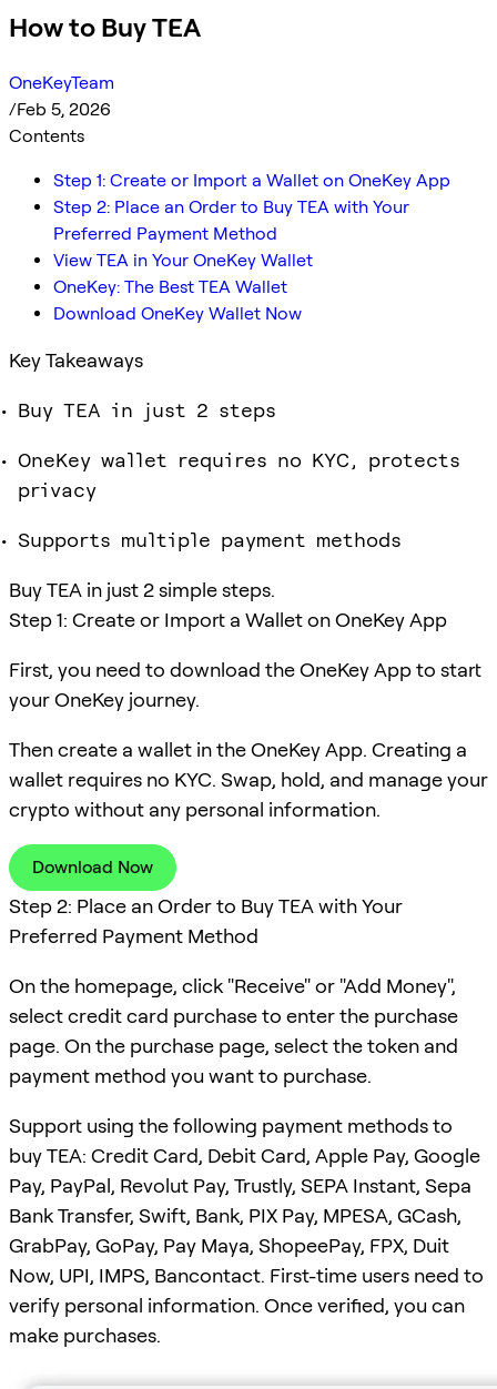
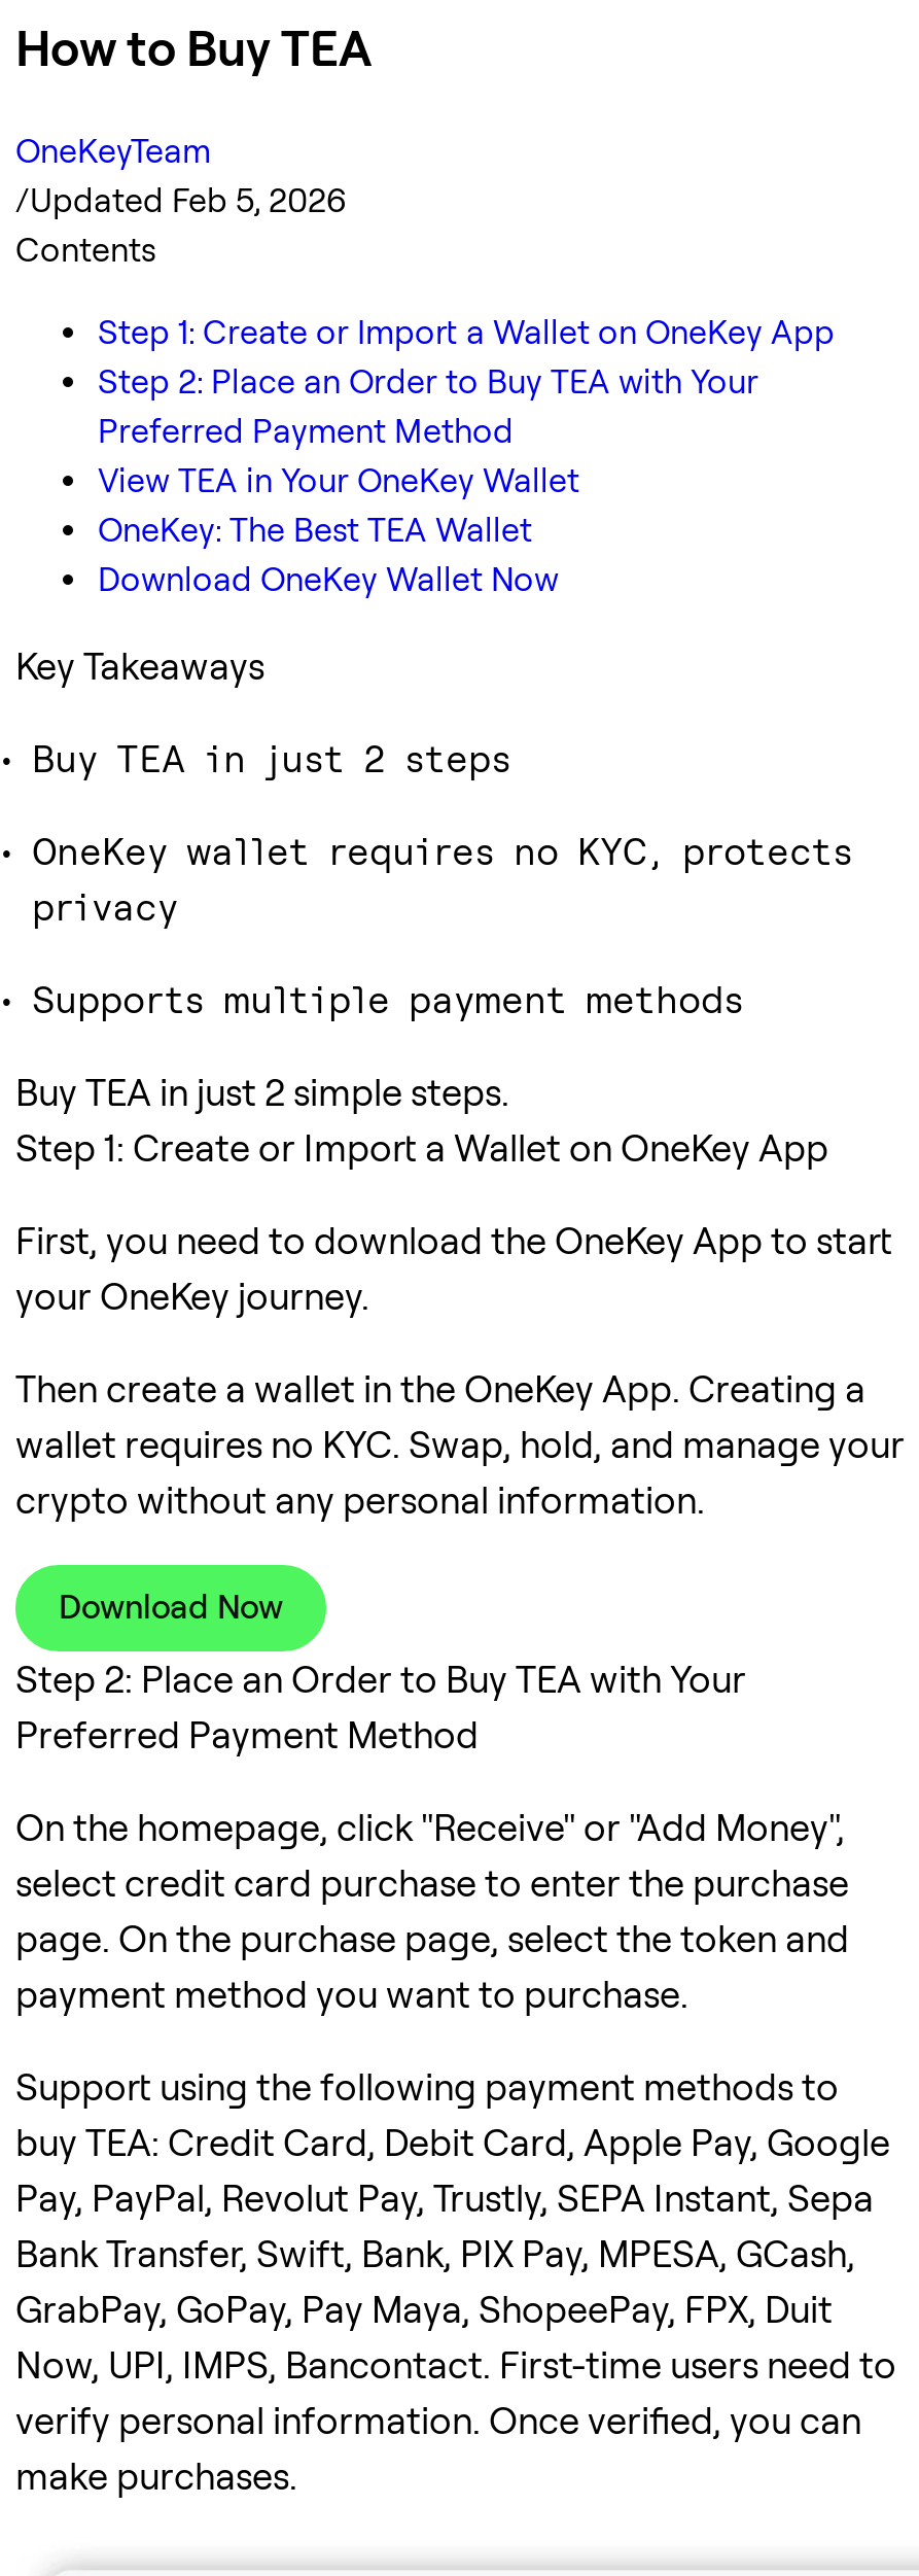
- /Feb 5, 2026
+ /Updated Feb 5, 2026
